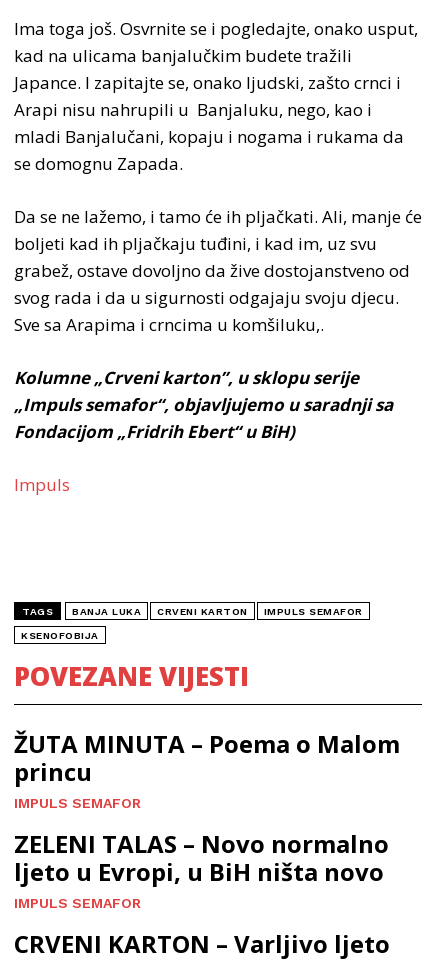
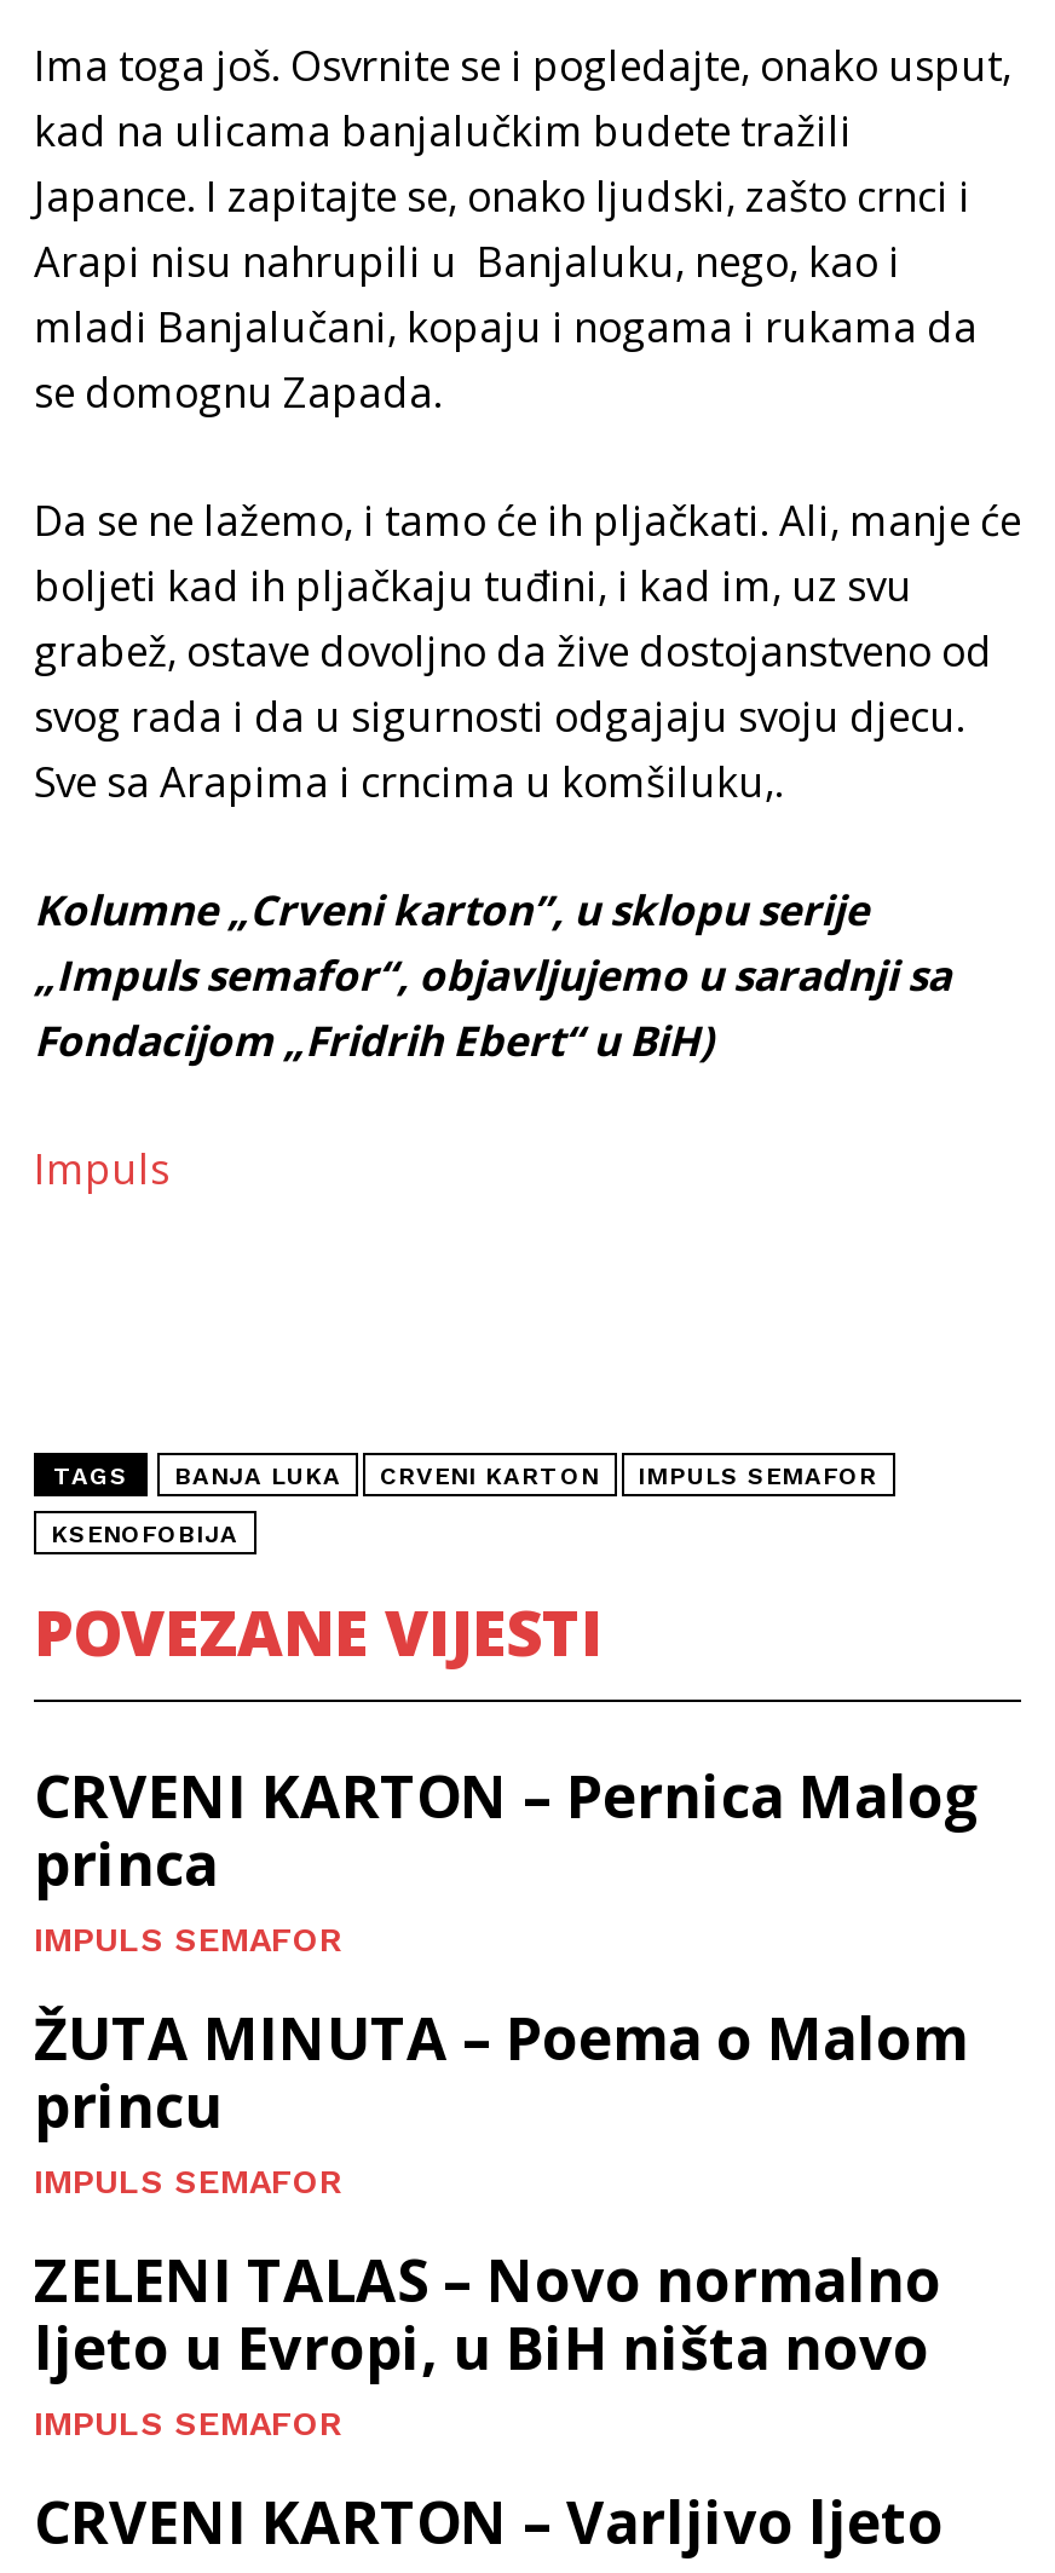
+ CRVENI KARTON – Pernica Malog
+ princa
+ IMPULS SEMAFOR
